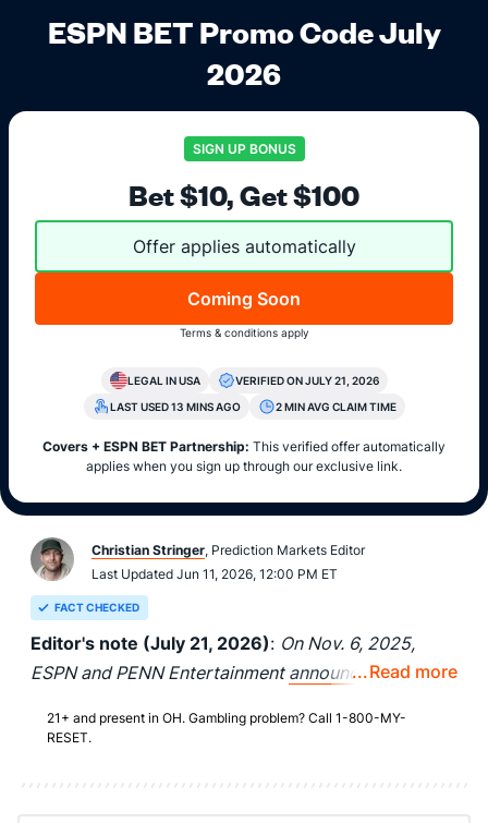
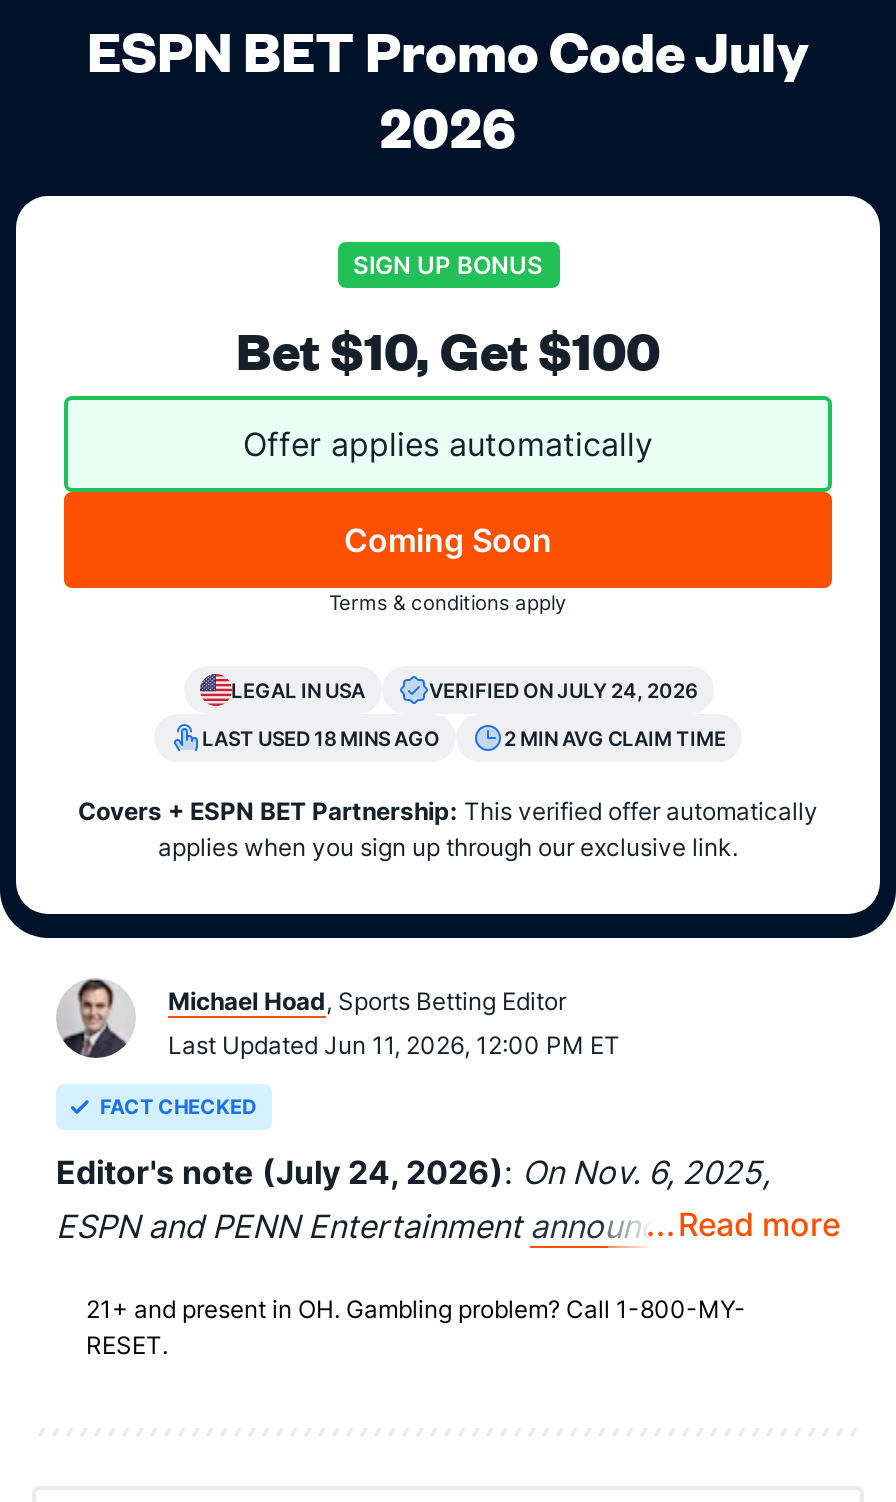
- VERIFIED ON JULY 21, 2026
+ VERIFIED ON JULY 24, 2026

- LAST USED 13 MINS AGO
+ LAST USED 18 MINS AGO

- [image]
- Christian Stringer, Prediction Markets Editor
+ [image]
+ Michael Hoad, Sports Betting Editor

- Editor's note (July 21, 2026): On Nov. 6, 2025,
+ Editor's note (July 24, 2026): On Nov. 6, 2025,
